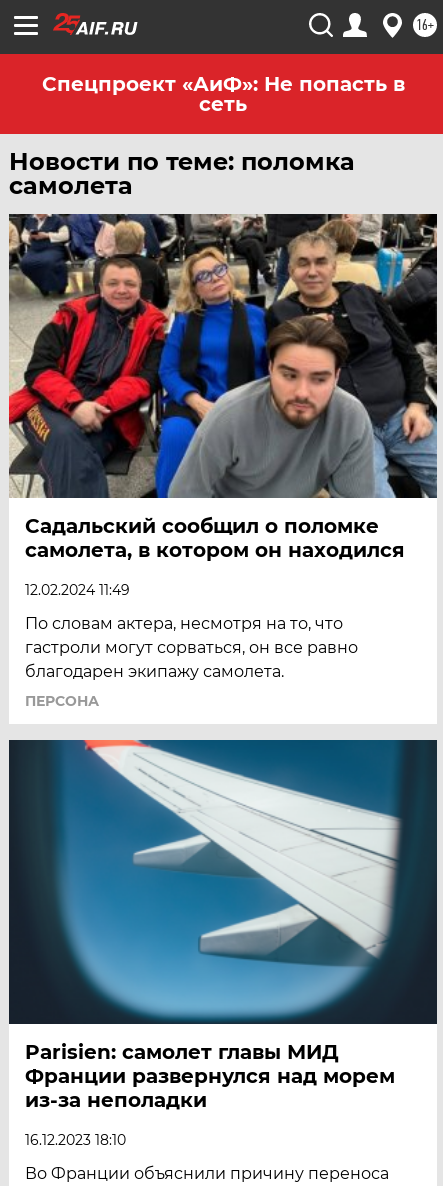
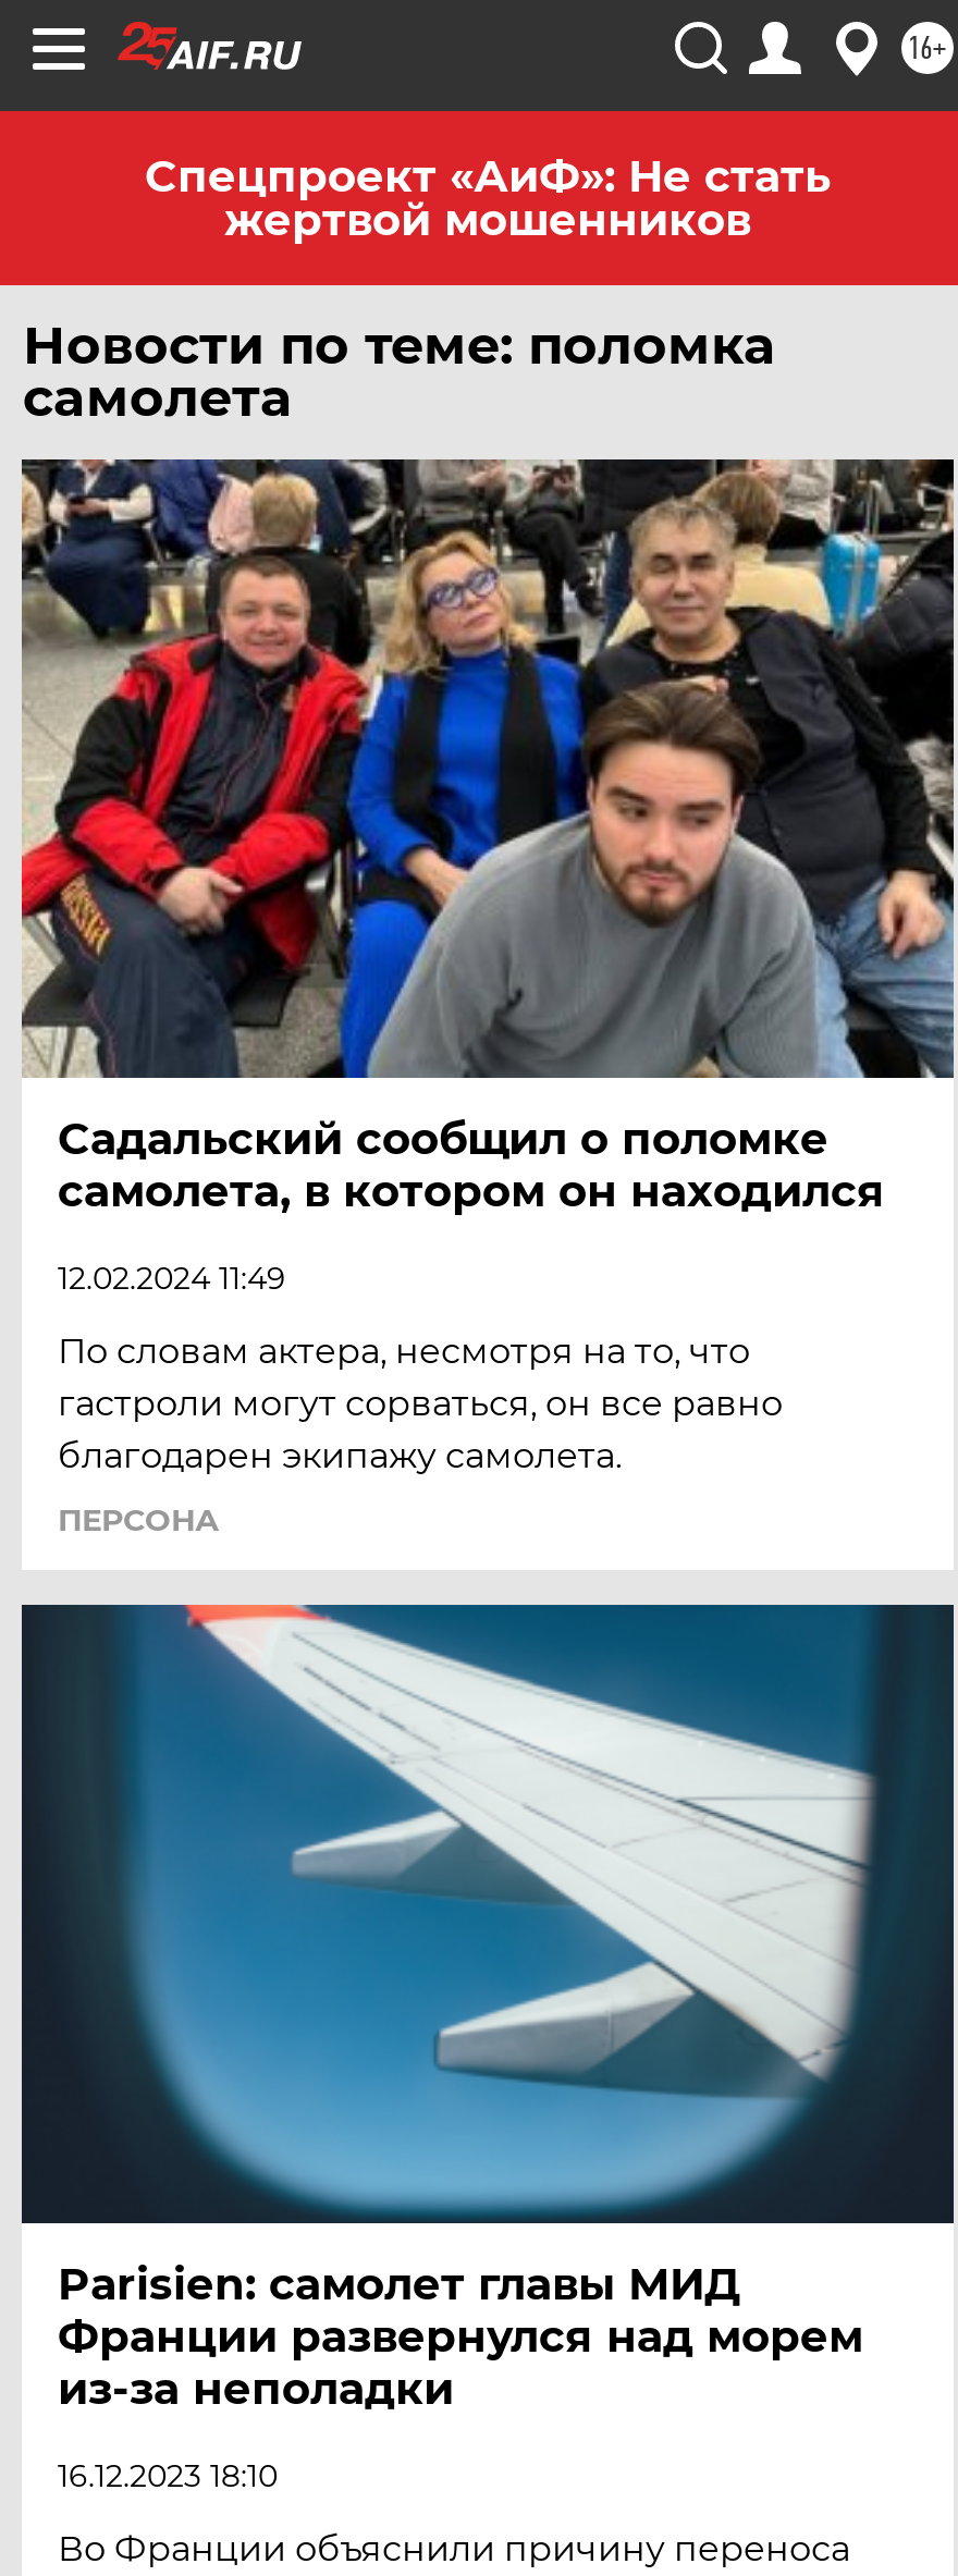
- Спецпроект «АиФ»: Не попасть в
- сеть
+ Спецпроект «АиФ»: Не стать
+ жертвой мошенников
